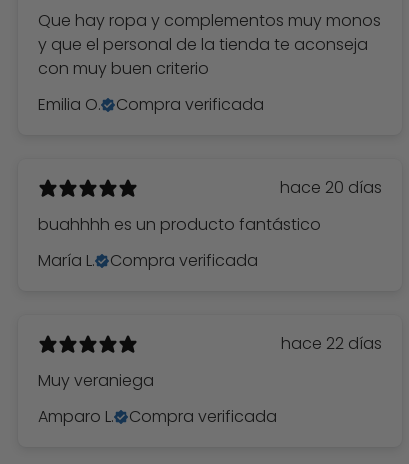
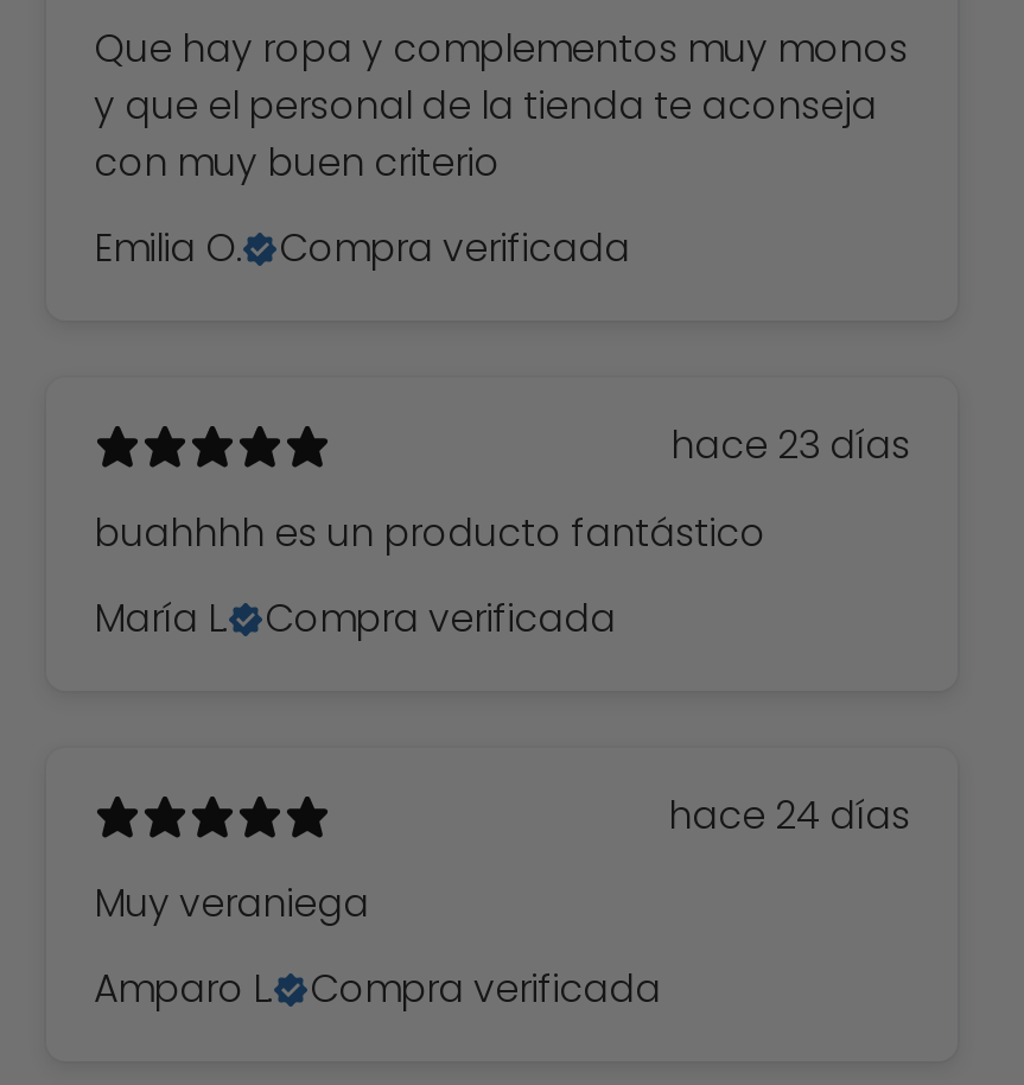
- hace 20 días
+ hace 23 días

- hace 22 días
+ hace 24 días
